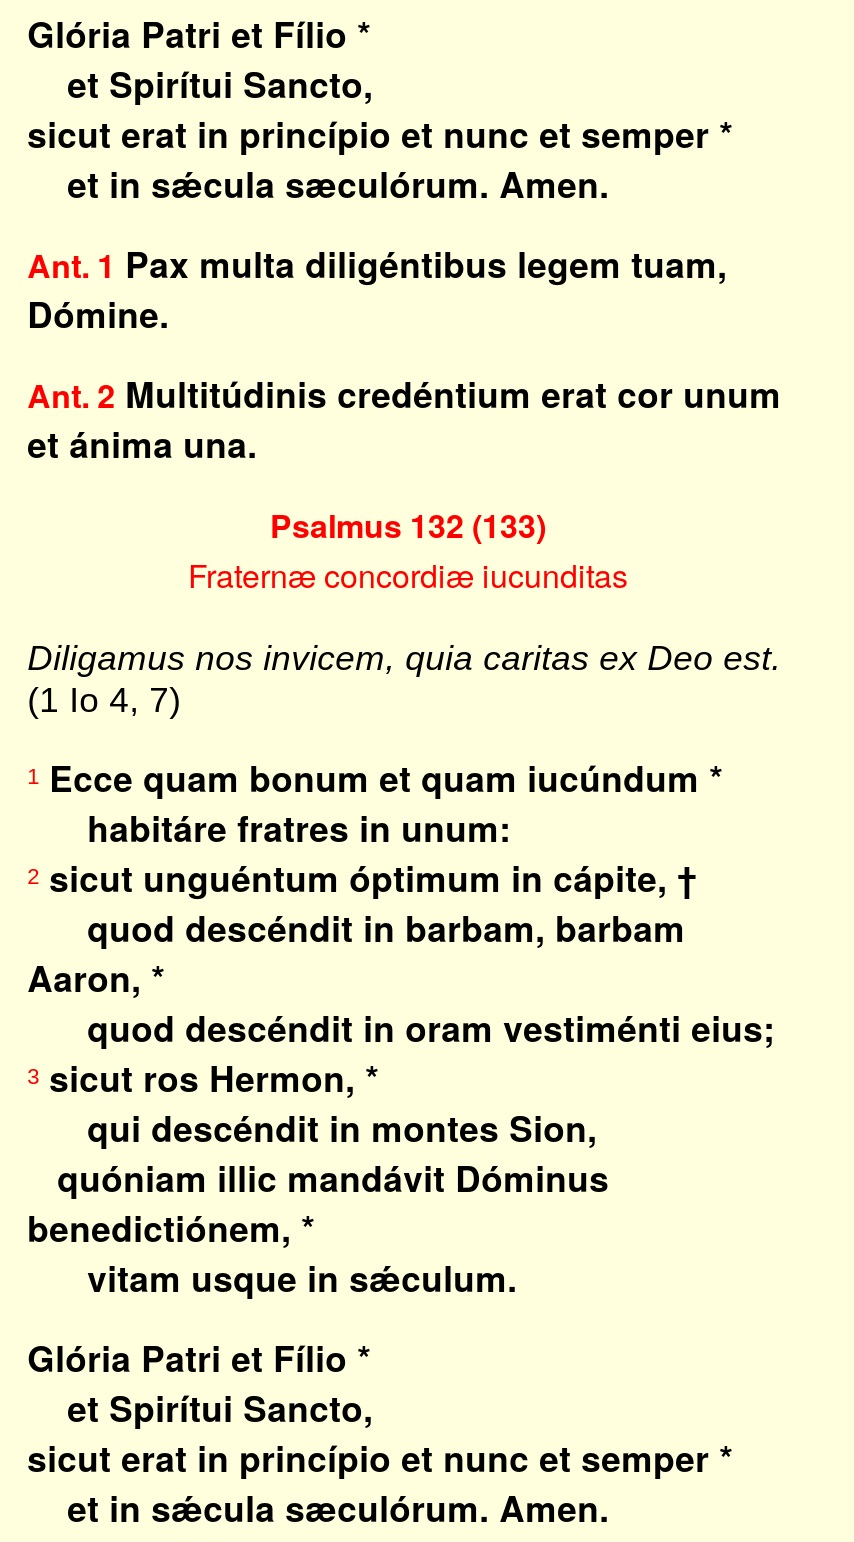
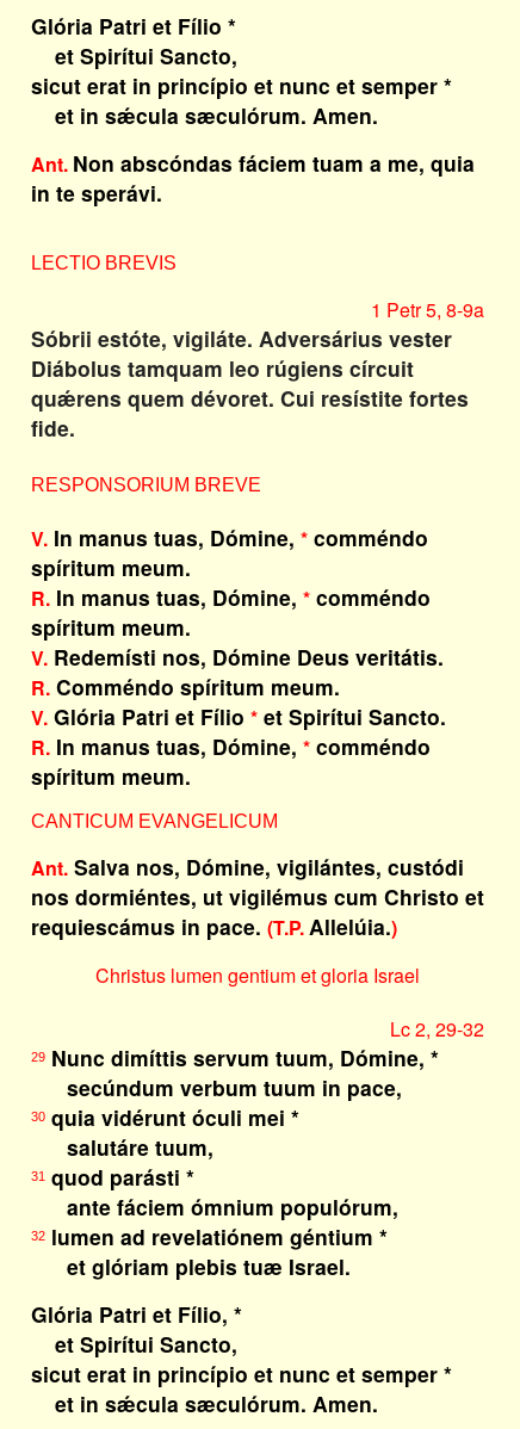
- Ant. 1 Pax multa diligéntibus legem tuam,
- Dómine.
- Ant. 2 Multitúdinis credéntium erat cor unum
- et ánima una.
- Psalmus 132 (133)
- Fraternæ concordiæ iucunditas
- Diligamus nos invicem, quia caritas ex Deo est.
- (1 Io 4, 7)
- 1 Ecce quam bonum et quam iucúndum *
- habitáre fratres in unum:
- 2 sicut unguéntum óptimum in cápite, †
- quod descéndit in barbam, barbam
- Aaron, *
- quod descéndit in oram vestiménti eius;
- 3 sicut ros Hermon, *
- qui descéndit in montes Sion,
- quóniam illic mandávit Dóminus
- benedictiónem, *
- vitam usque in sǽculum.
- Glória Patri et Fílio *
+ Ant. Non abscóndas fáciem tuam a me, quia
+ in te sperávi.
+ LECTIO BREVIS
+ 1 Petr 5, 8-9a
+ Sóbrii estóte, vigiláte. Adversárius vester
+ Diábolus tamquam leo rúgiens círcuit
+ quǽrens quem dévoret. Cui resístite fortes
+ fide.
+ RESPONSORIUM BREVE
+ V. In manus tuas, Dómine, * comméndo
+ spíritum meum.
+ R. In manus tuas, Dómine, * comméndo
+ spíritum meum.
+ V. Redemísti nos, Dómine Deus veritátis.
+ R. Comméndo spíritum meum.
+ V. Glória Patri et Fílio * et Spirítui Sancto.
+ R. In manus tuas, Dómine, * comméndo
+ spíritum meum.
+ CANTICUM EVANGELICUM
+ Ant. Salva nos, Dómine, vigilántes, custódi
+ nos dormiéntes, ut vigilémus cum Christo et
+ requiescámus in pace. (T.P. Allelúia.)
+ Christus lumen gentium et gloria Israel
+ Lc 2, 29-32
+ 29 Nunc dimíttis servum tuum, Dómine, *
+ secúndum verbum tuum in pace,
+ 30 quia vidérunt óculi mei *
+ salutáre tuum,
+ 31 quod parásti *
+ ante fáciem ómnium populórum,
+ 32 lumen ad revelatiónem géntium *
+ et glóriam plebis tuæ Israel.
+ Glória Patri et Fílio, *
